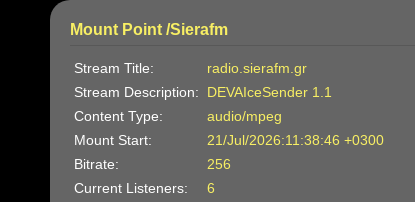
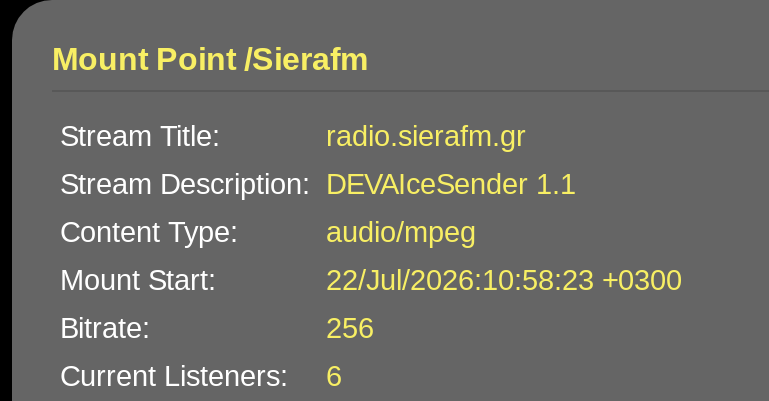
- 21/Jul/2026:11:38:46 +0300
+ 22/Jul/2026:10:58:23 +0300
